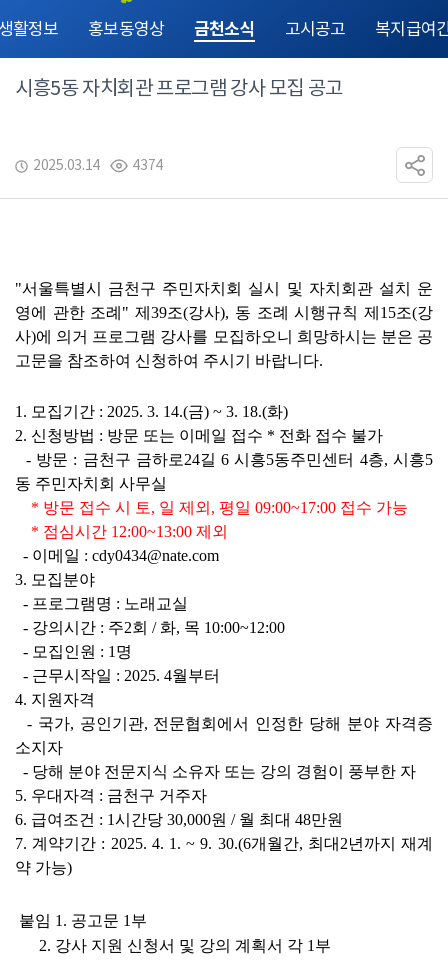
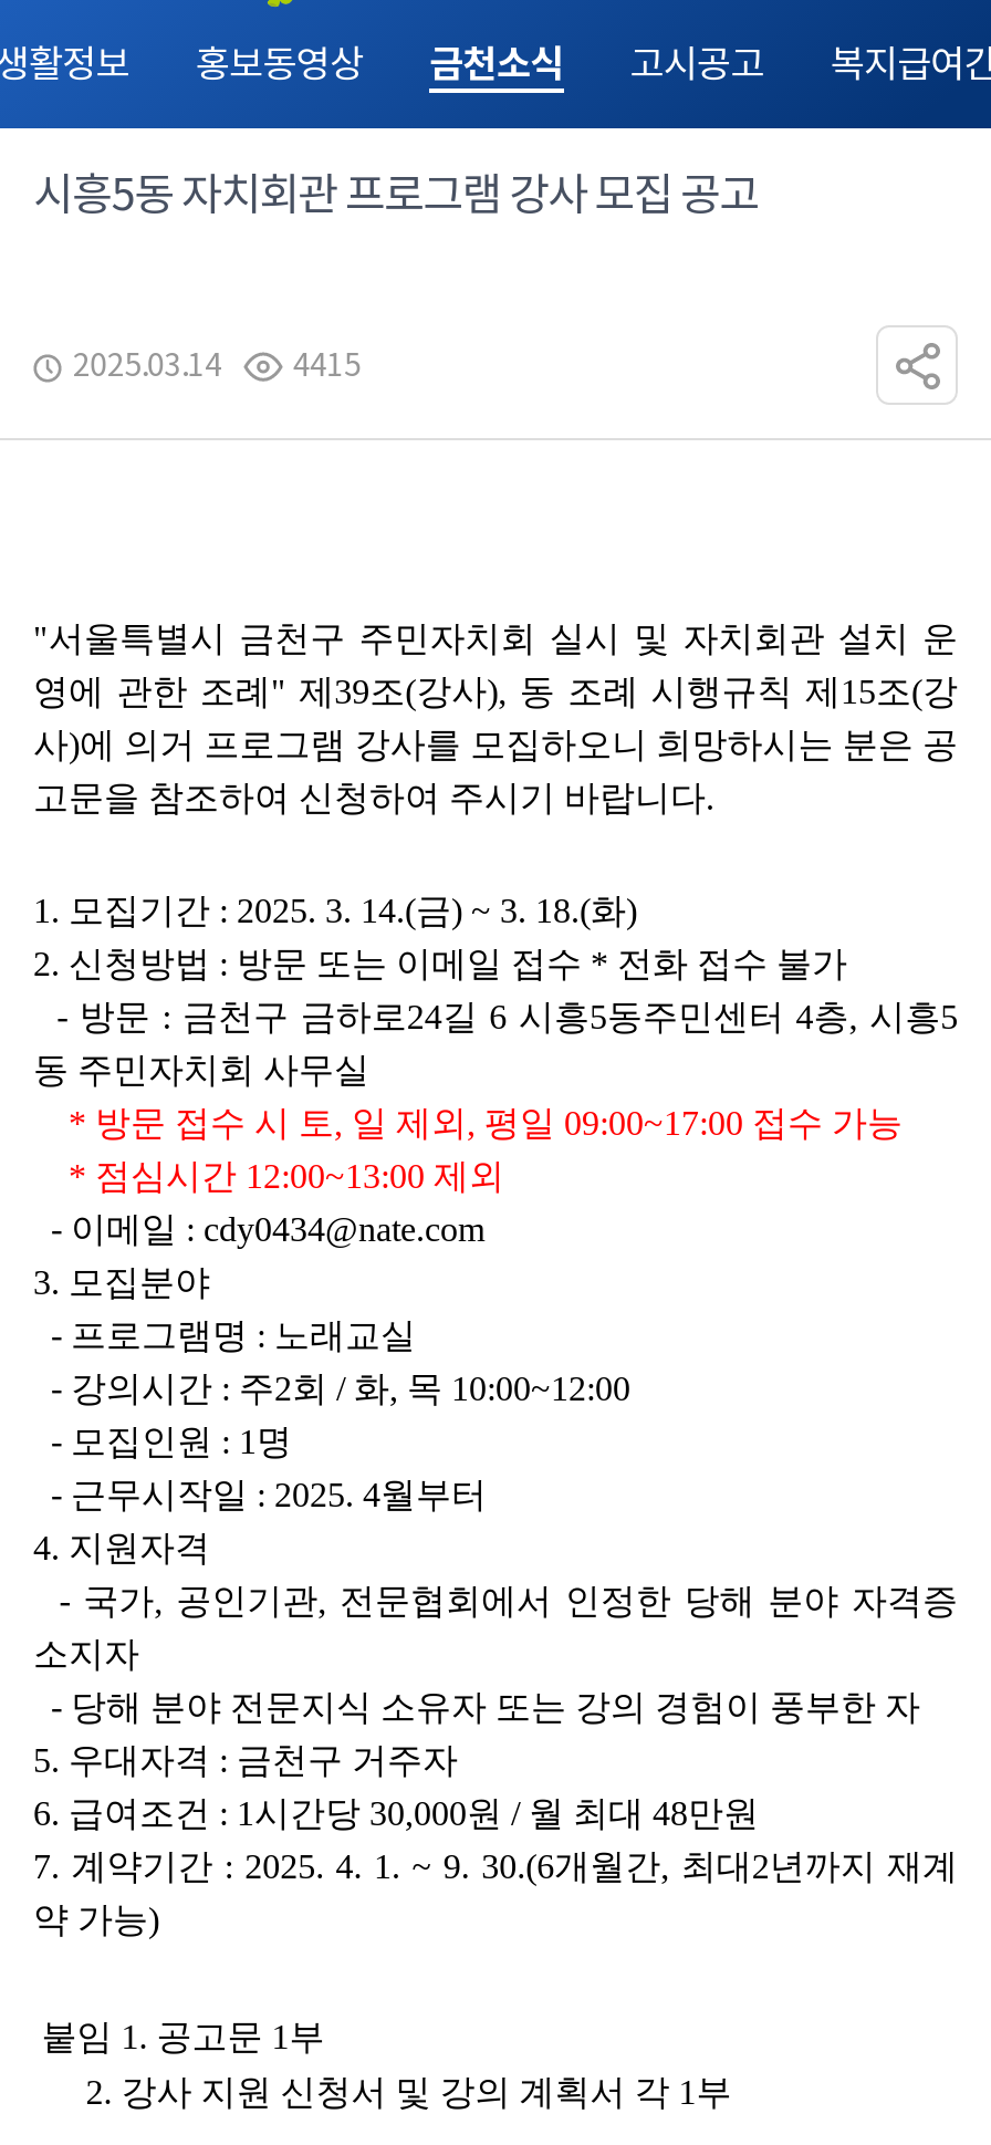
- 2025.03.14 4374
+ 2025.03.14 4415
